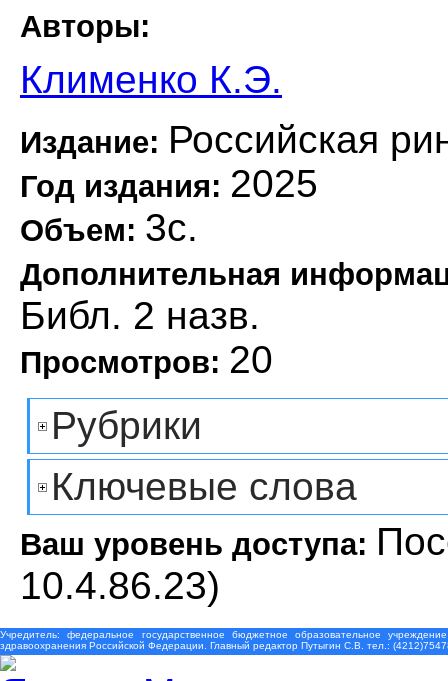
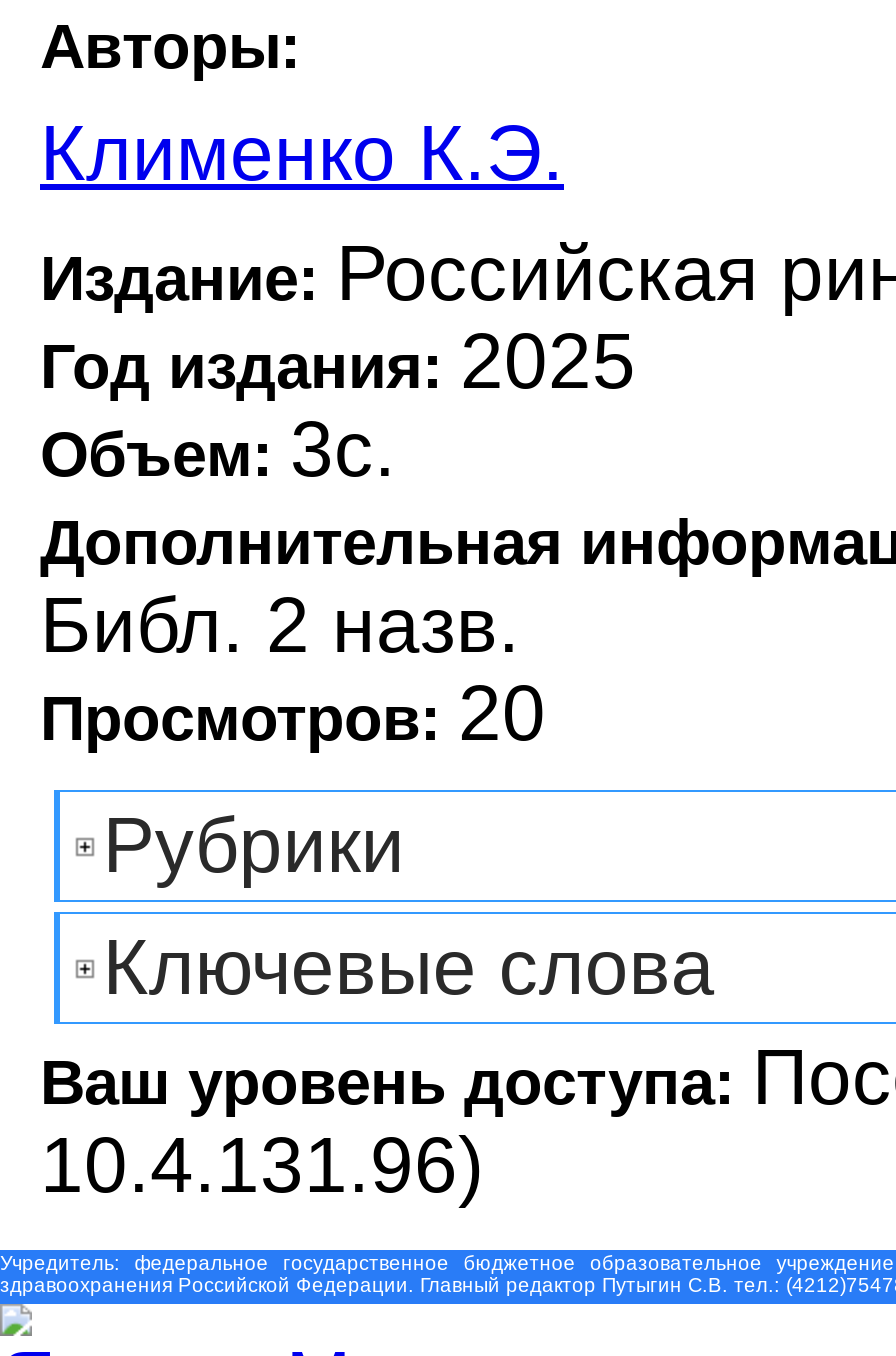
- 10.4.86.23)
+ 10.4.131.96)
